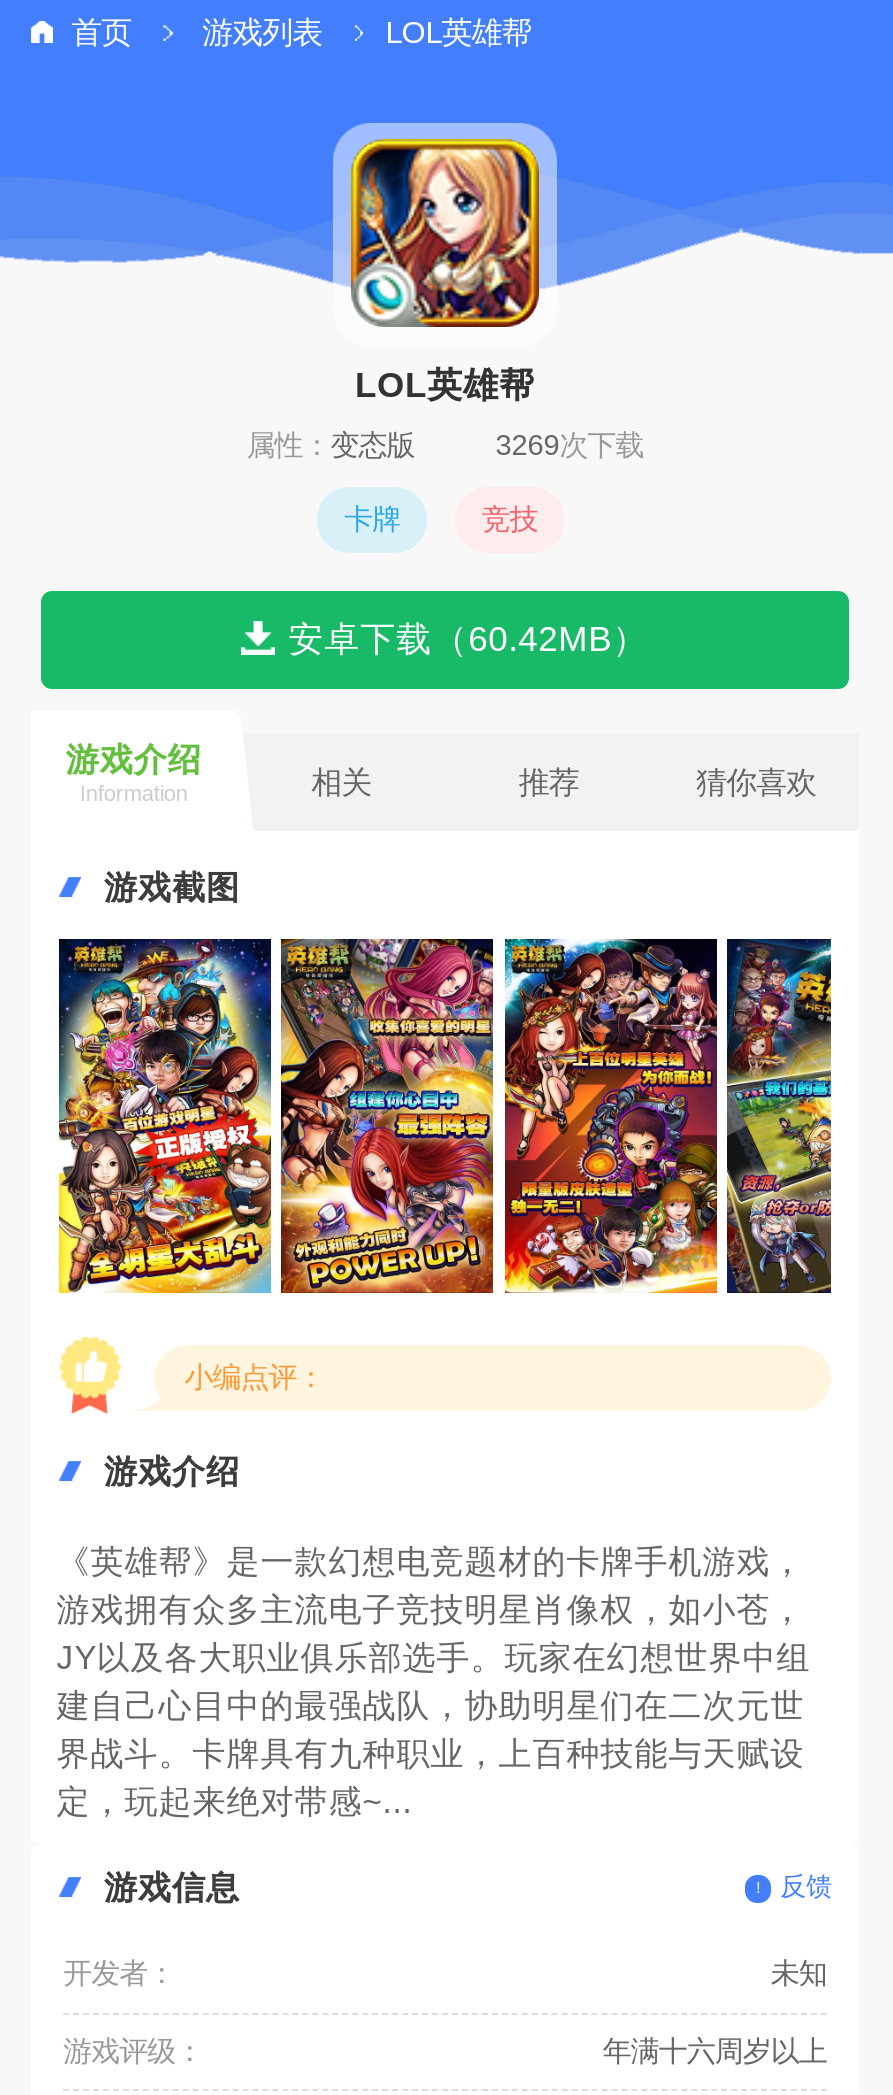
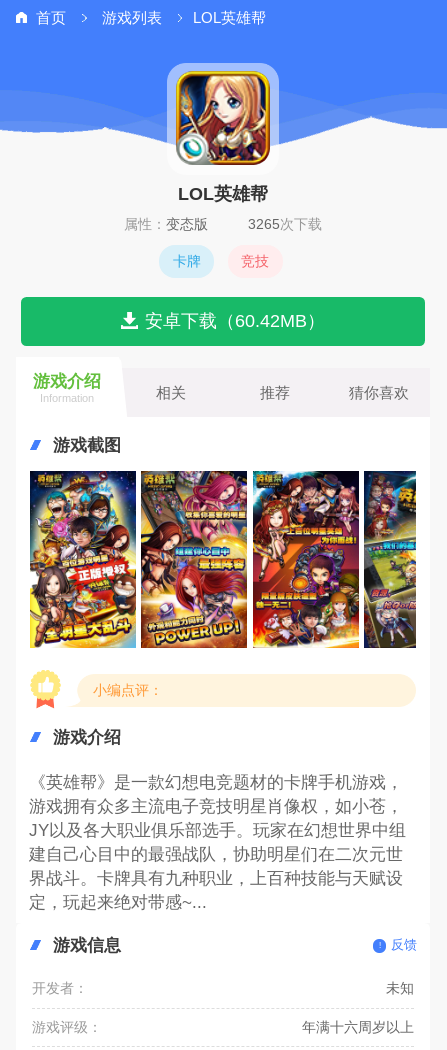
- 3269次下载
+ 3265次下载
